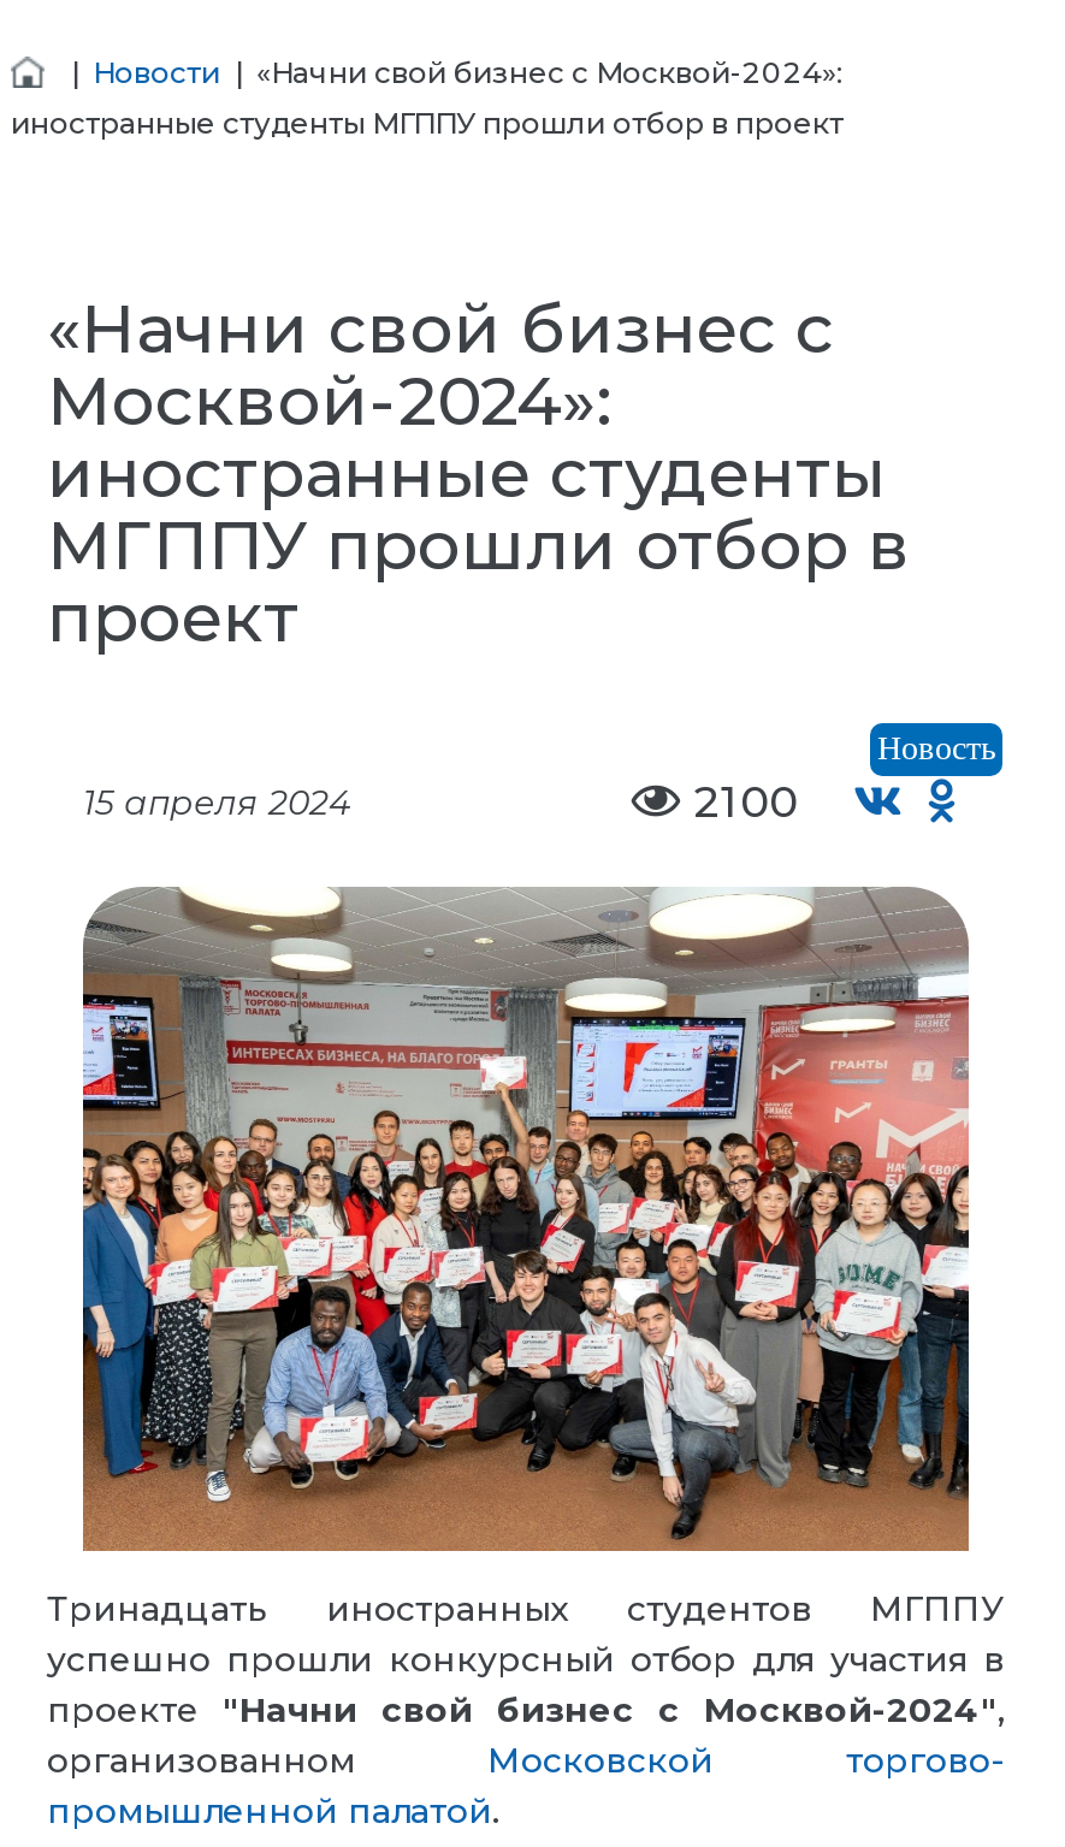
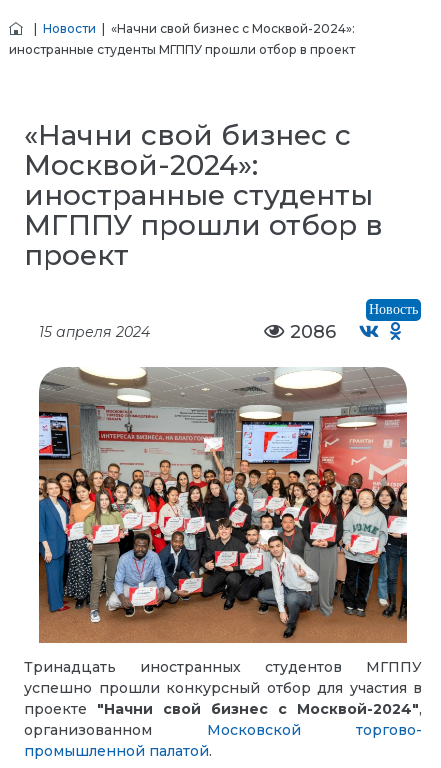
- 2100
+ 2086
